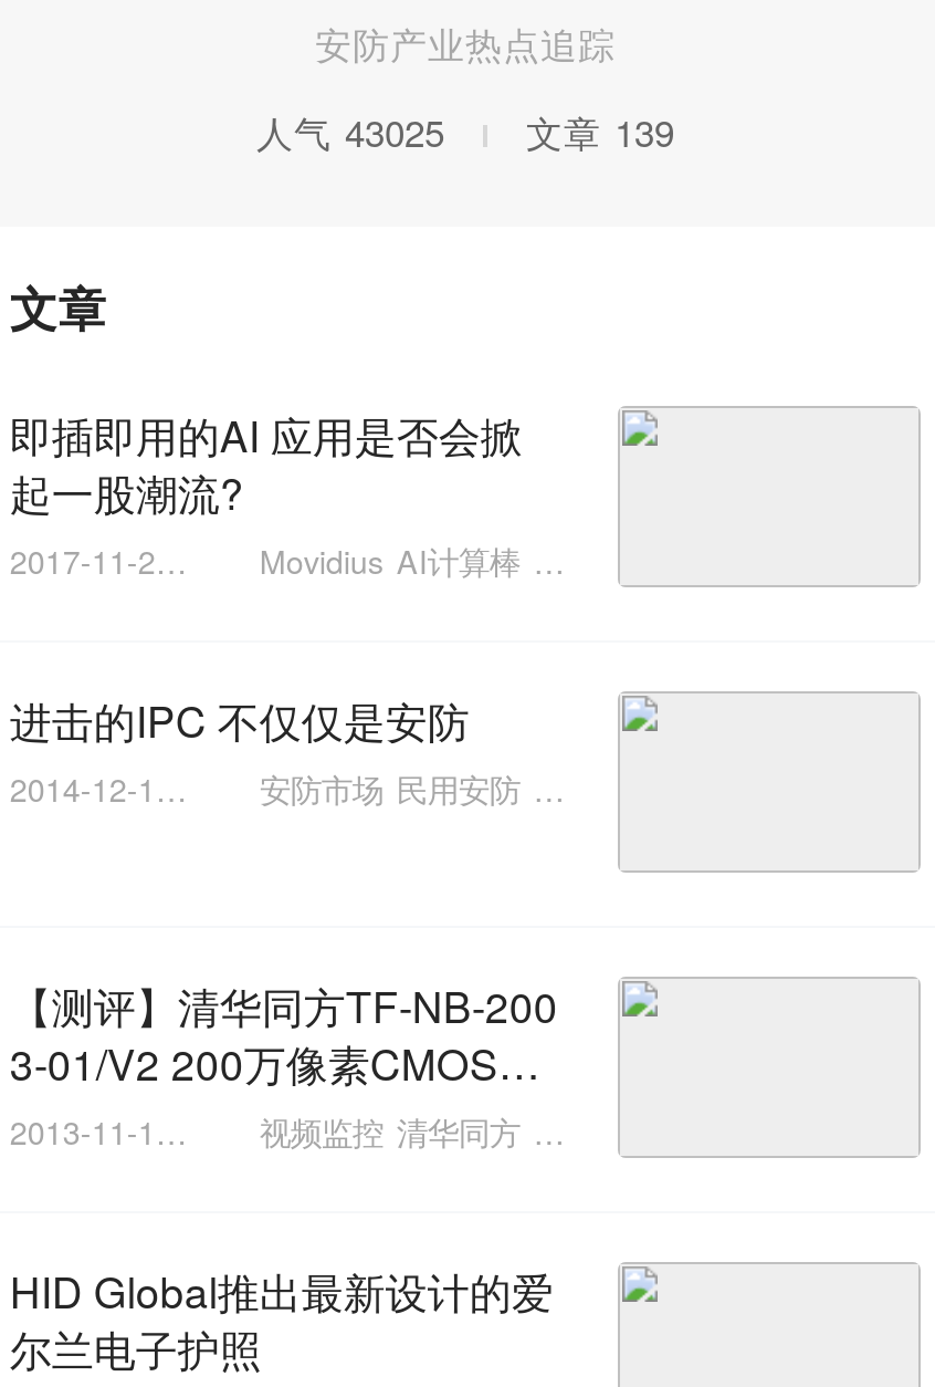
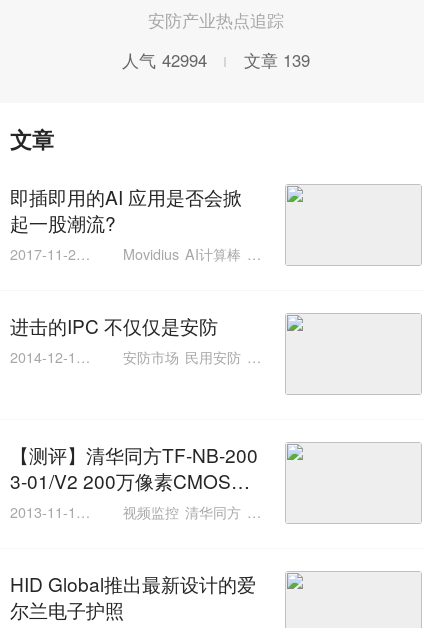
- 人气 43025 文章 139
+ 人气 42994 文章 139
